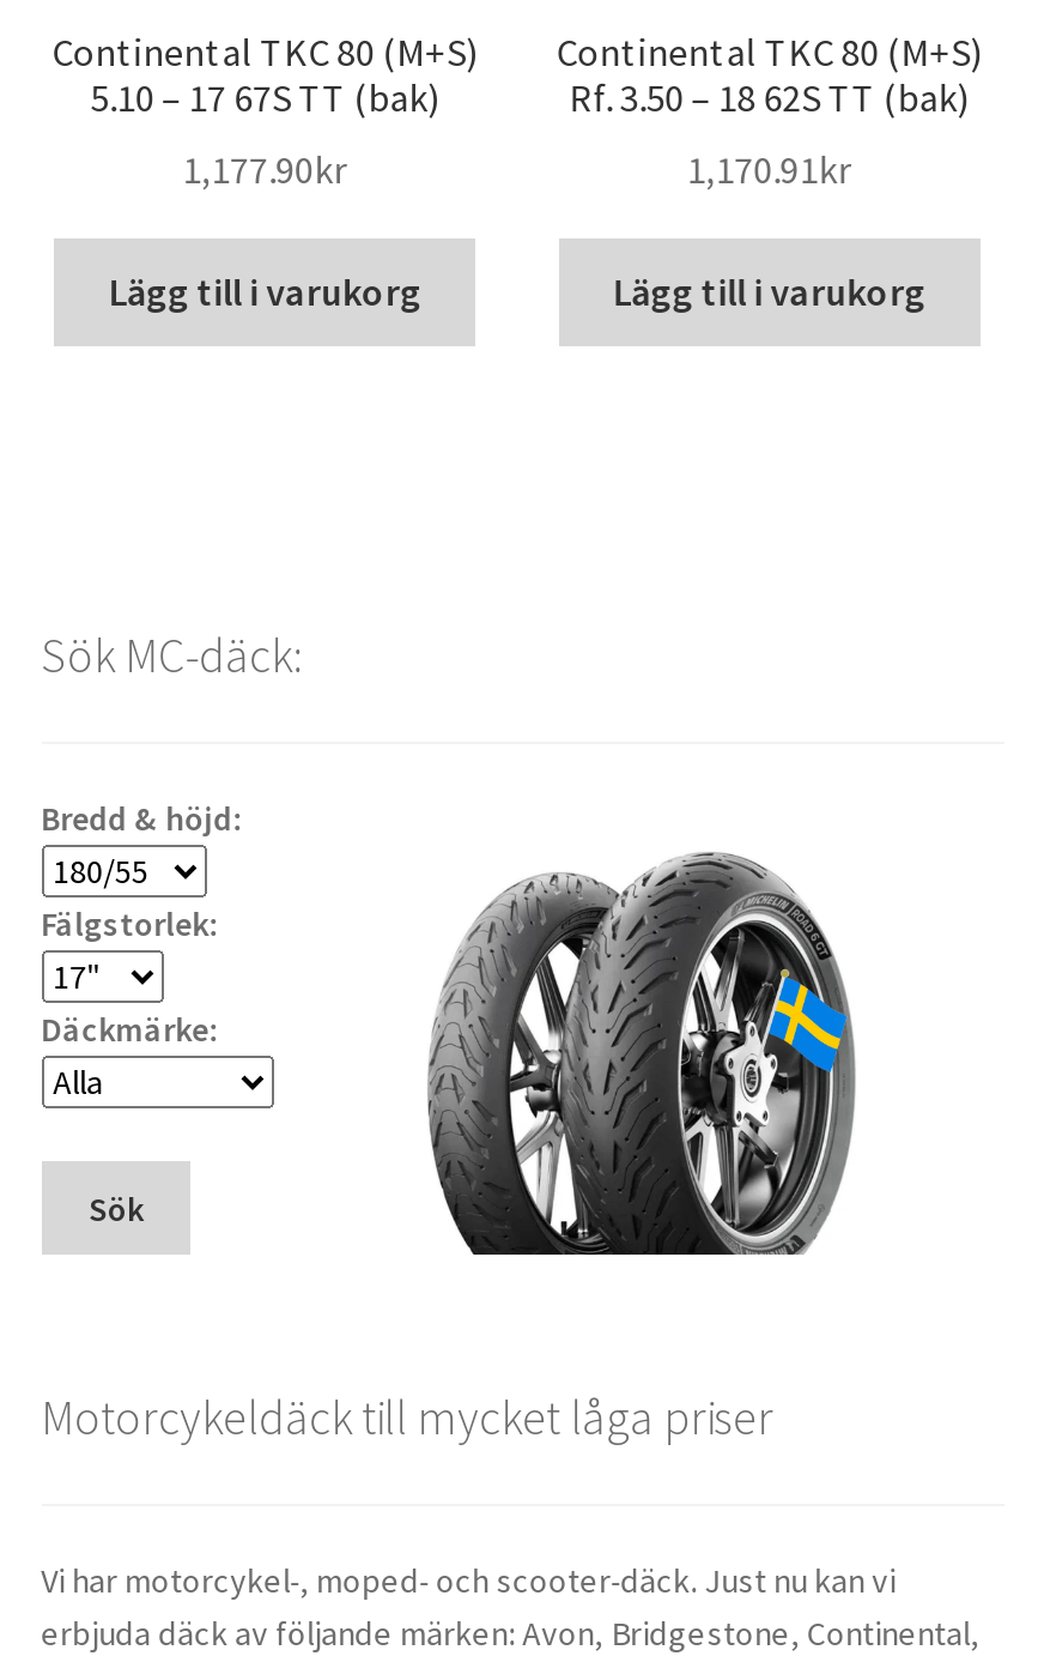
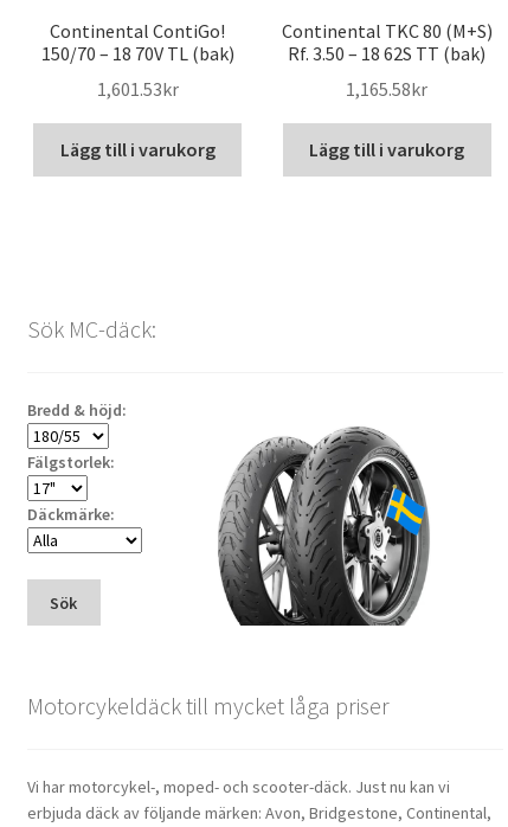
- Continental TKC 80 (M+S)
- 5.10 – 17 67S TT (bak)
+ Continental ContiGo!
+ 150/70 – 18 70V TL (bak)

- 1,177.90kr
+ 1,601.53kr

- 1,170.91kr
+ 1,165.58kr
